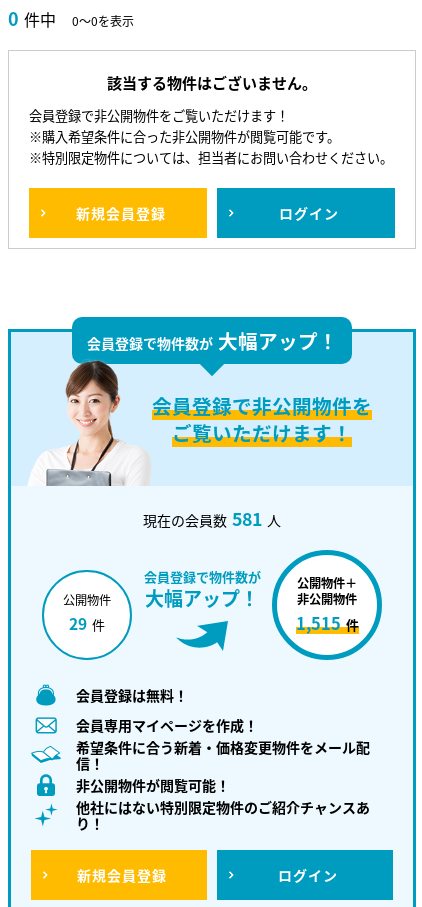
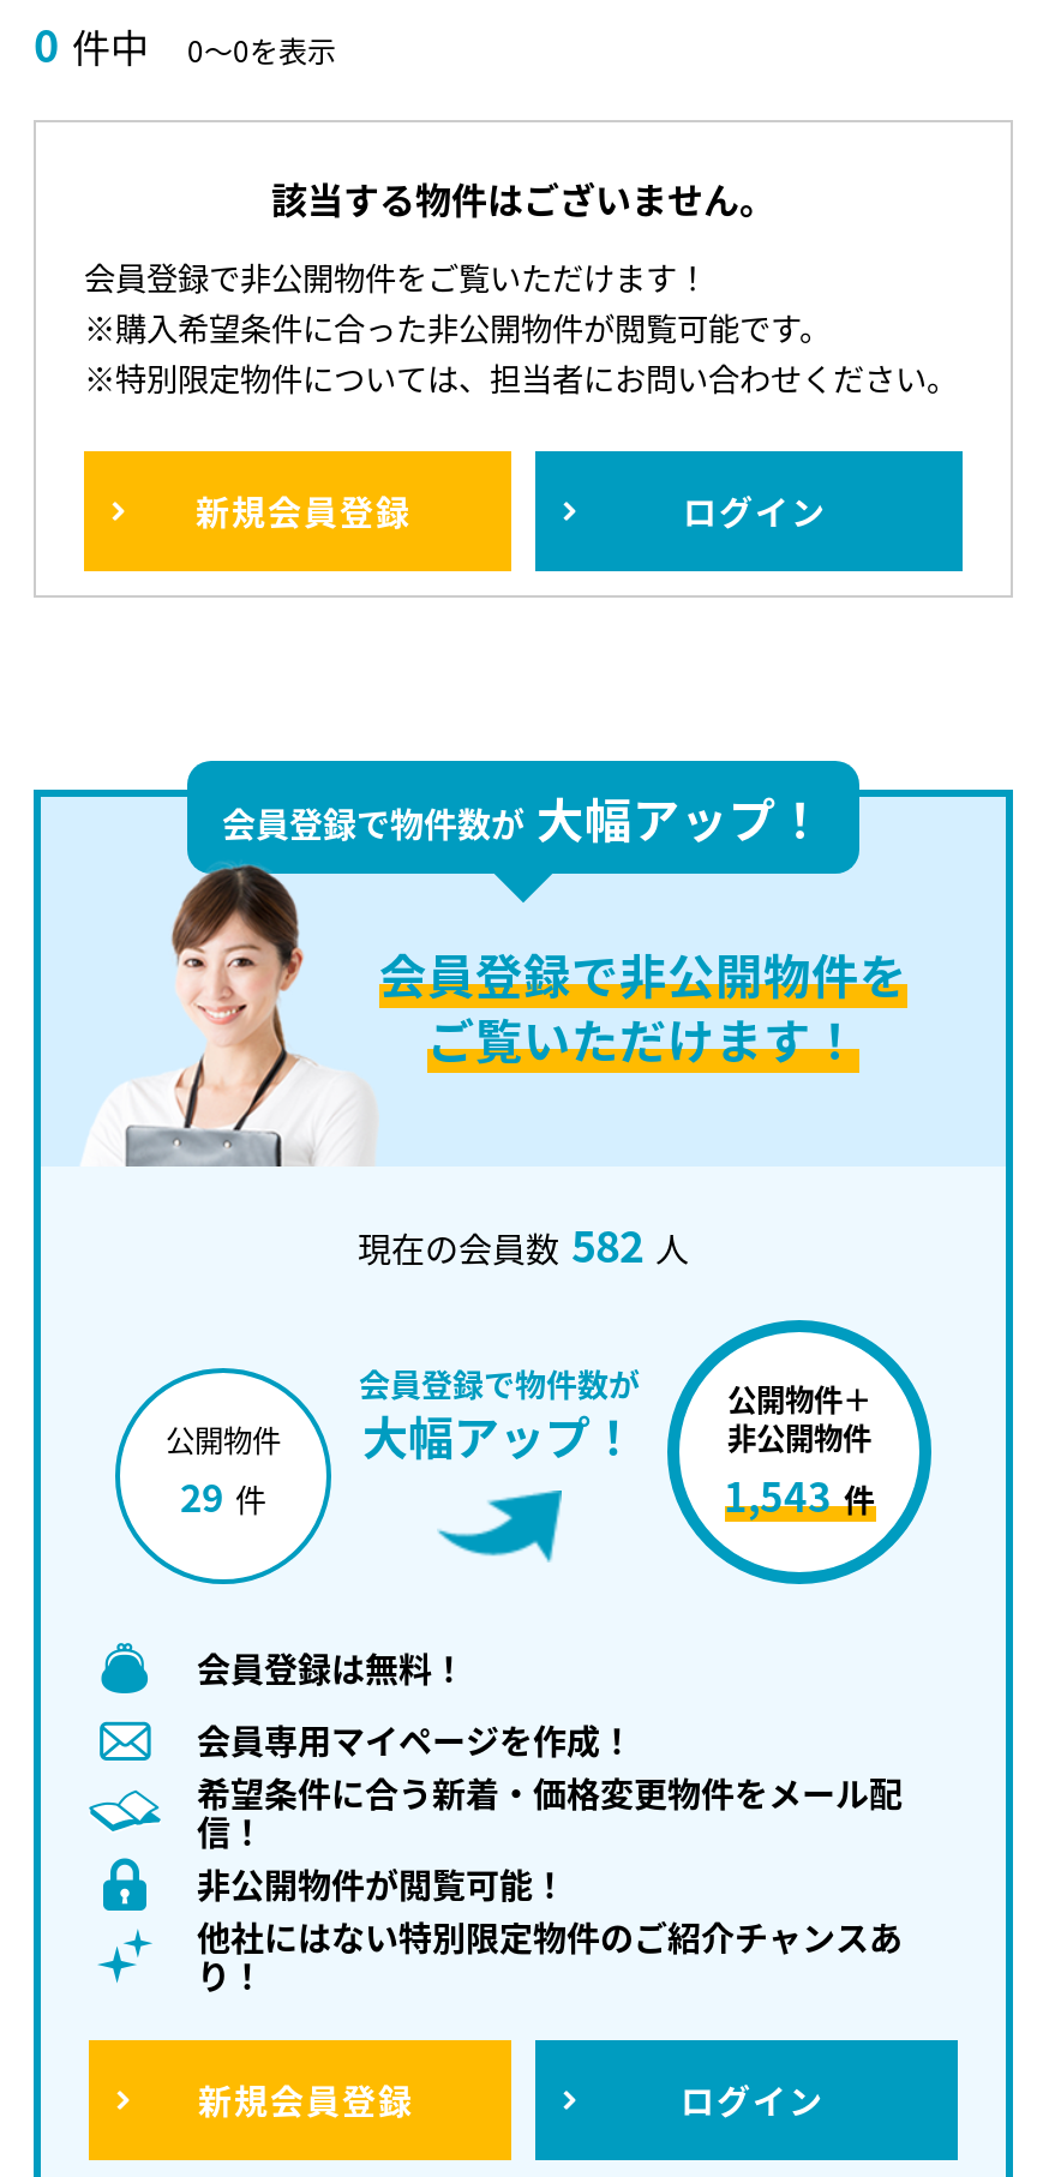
- 現在の会員数 581 人
+ 現在の会員数 582 人

- 1,515 件
+ 1,543 件
